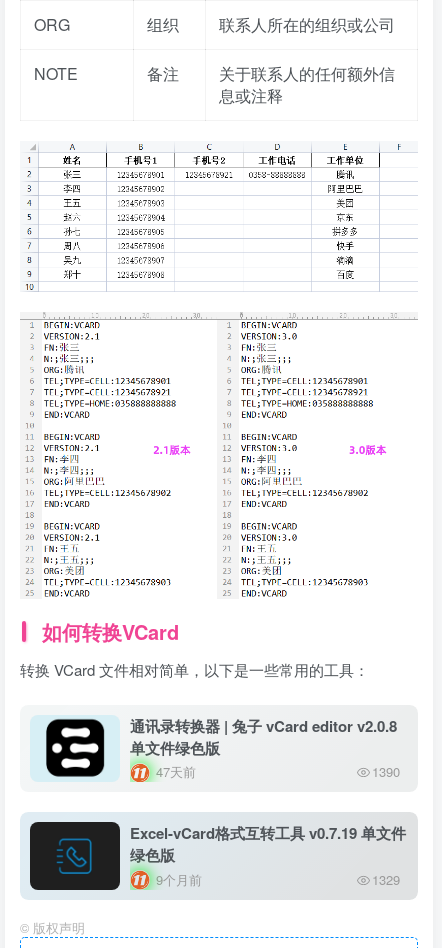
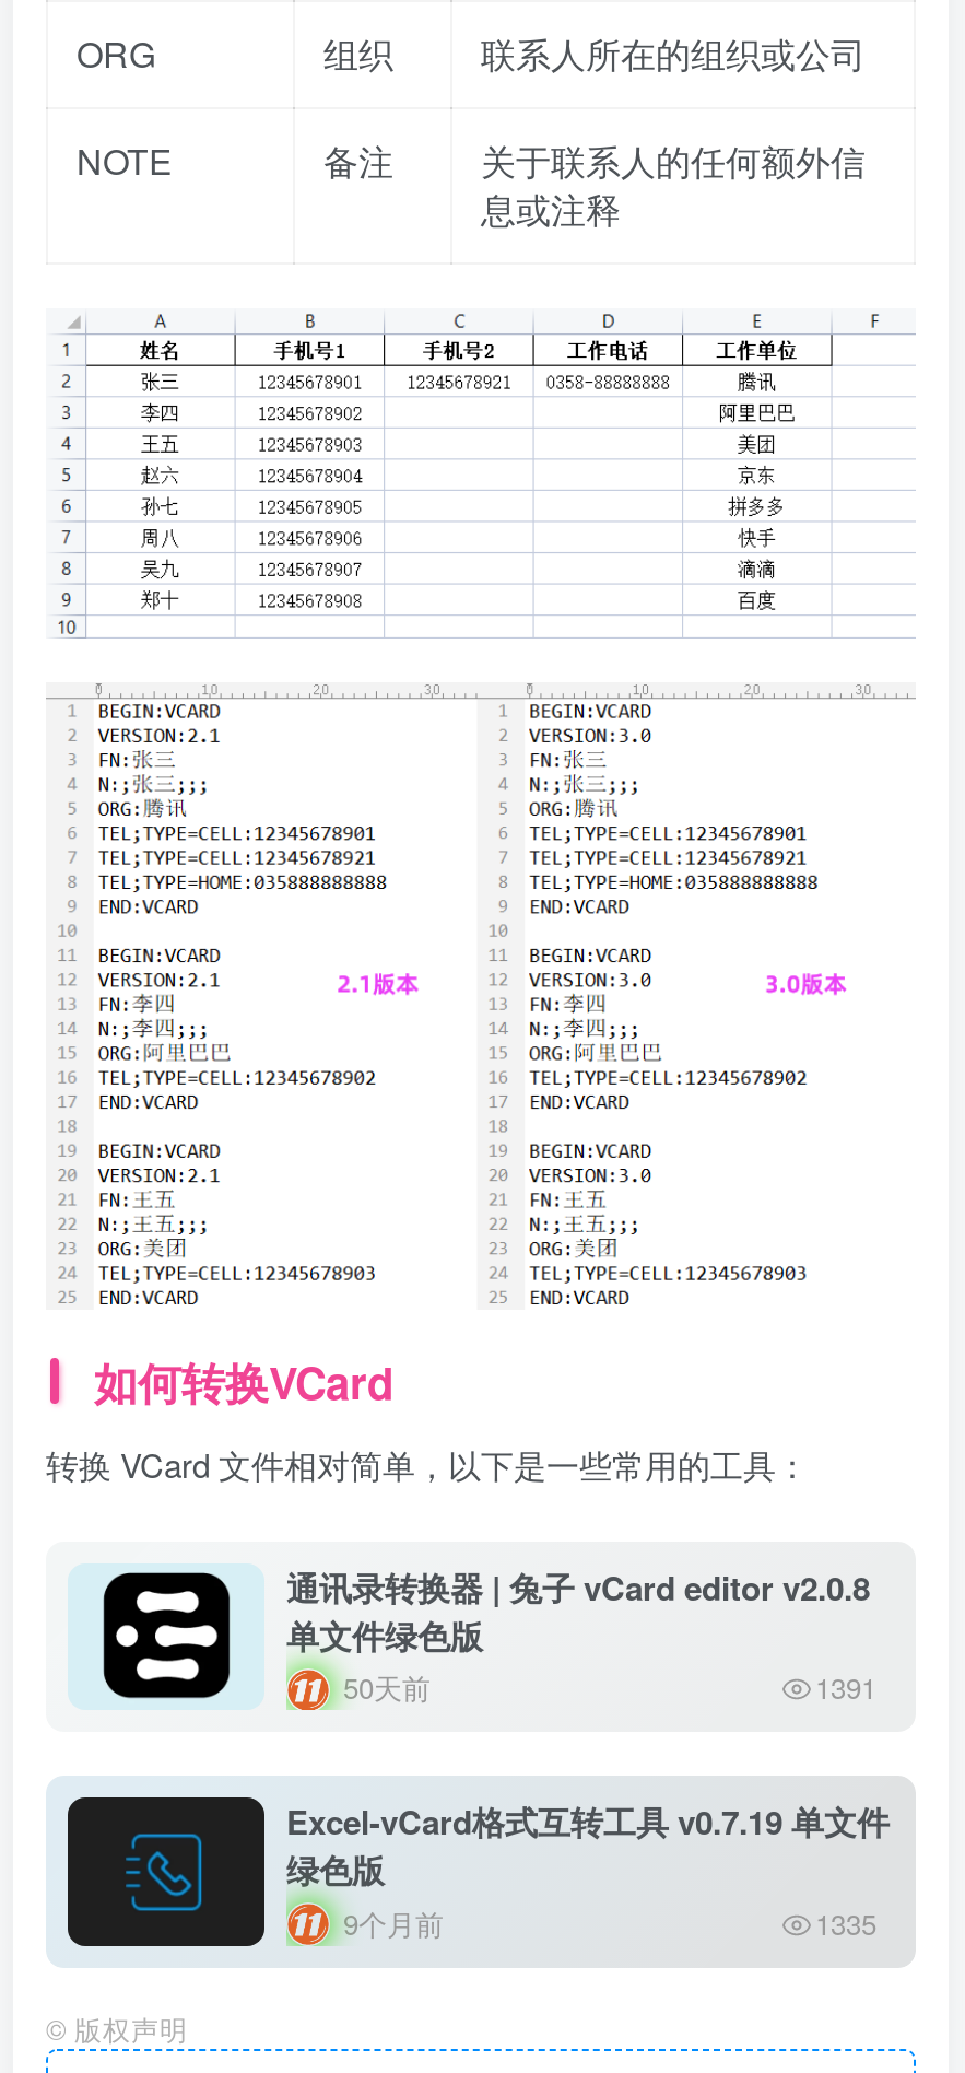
- 47天前
+ 50天前

- 1390
+ 1391

- 1329
+ 1335
